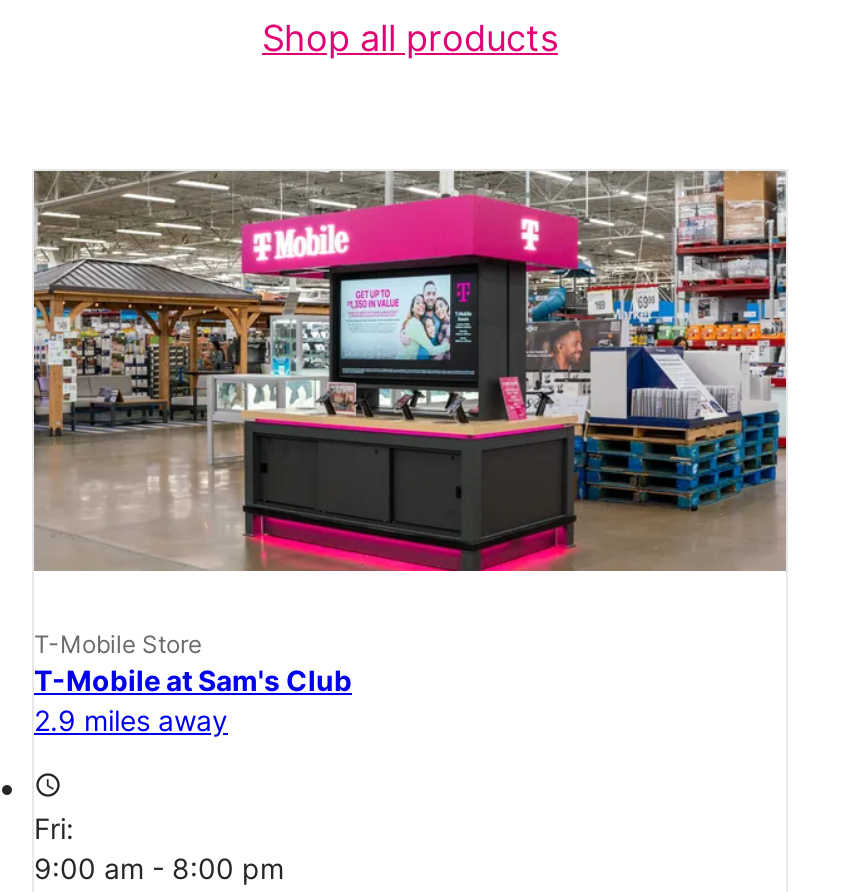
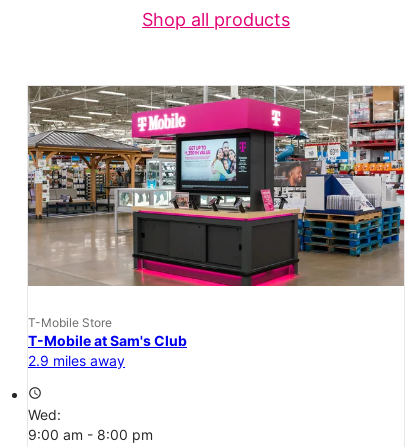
- Fri:
+ Wed:
